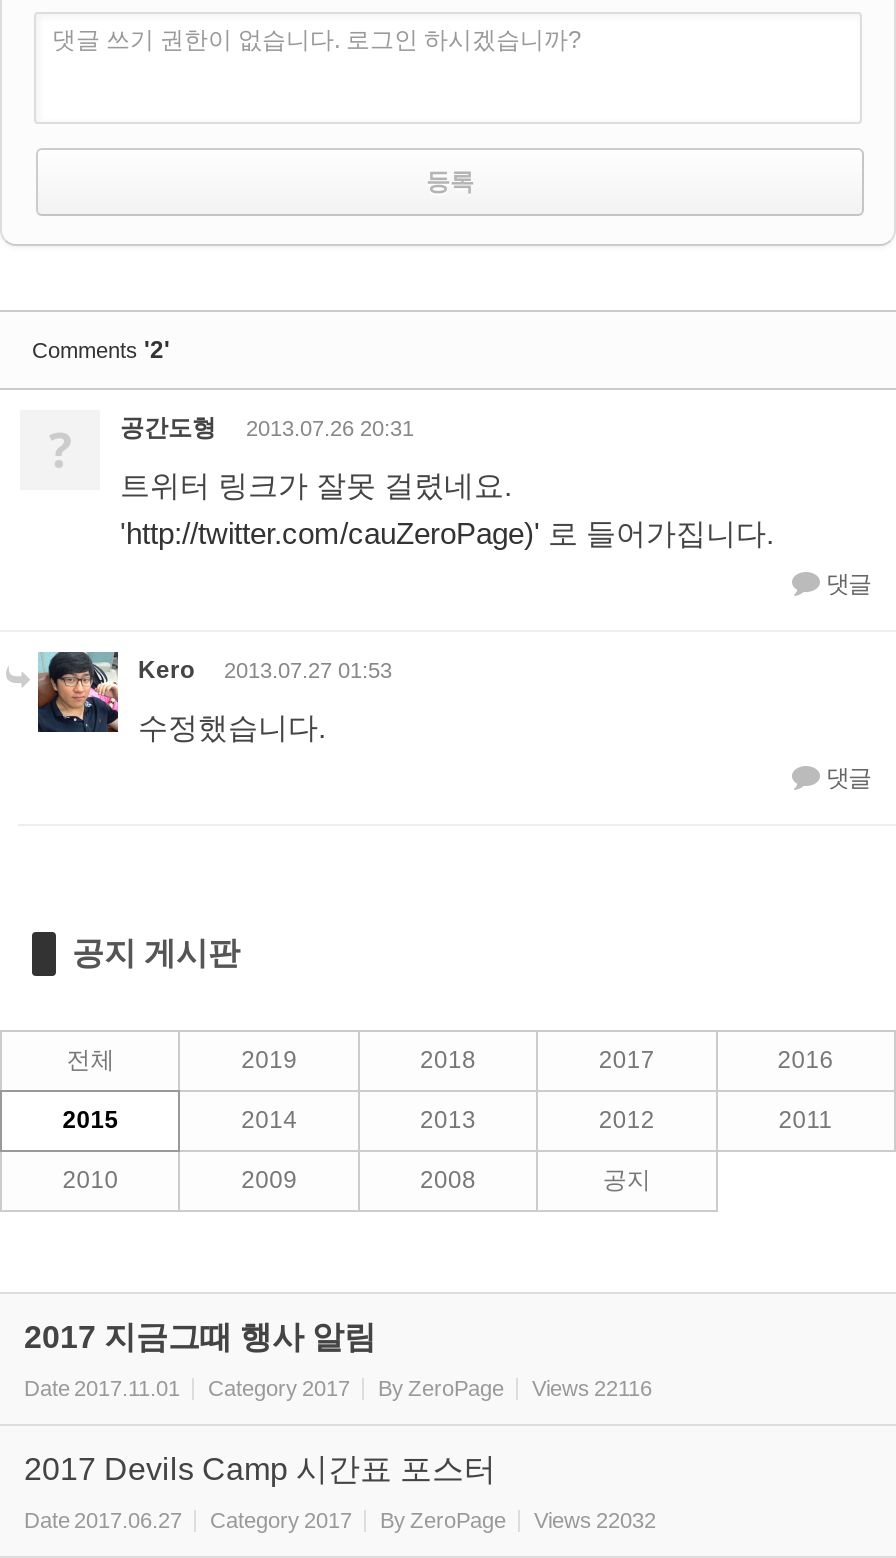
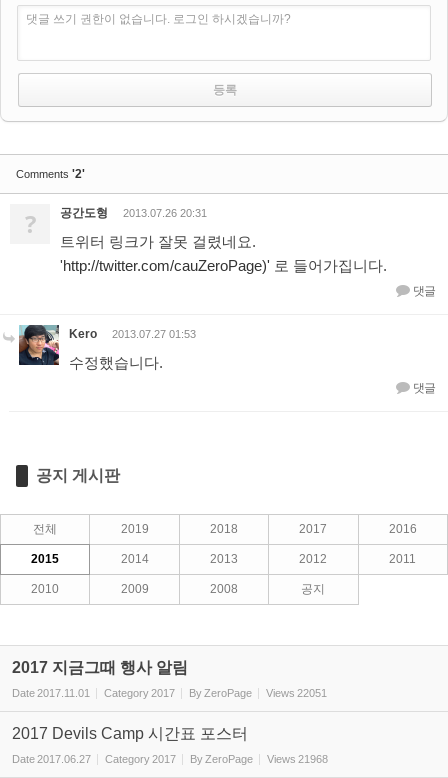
- Date 2017.11.01 Category 2017 By ZeroPage Views 22116
+ Date 2017.11.01 Category 2017 By ZeroPage Views 22051

- Date 2017.06.27 Category 2017 By ZeroPage Views 22032
+ Date 2017.06.27 Category 2017 By ZeroPage Views 21968
